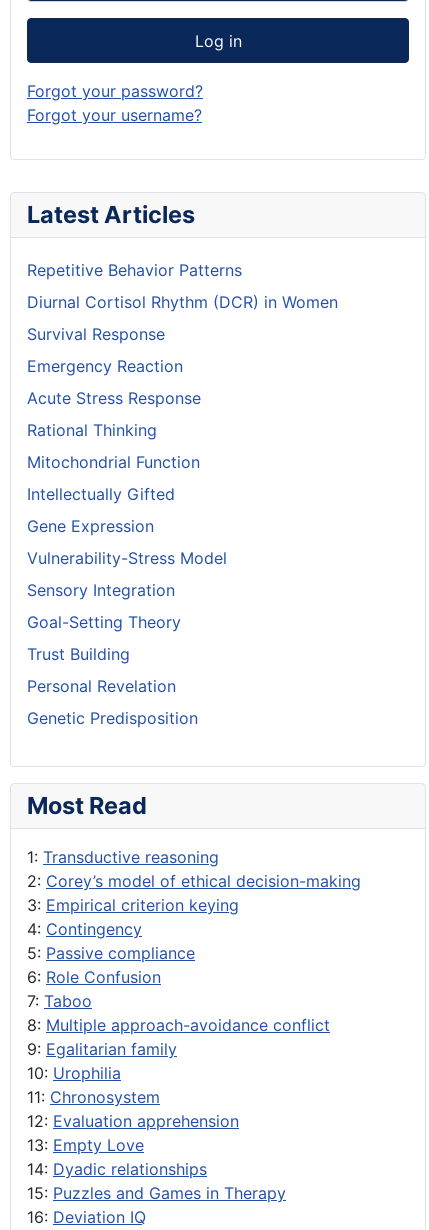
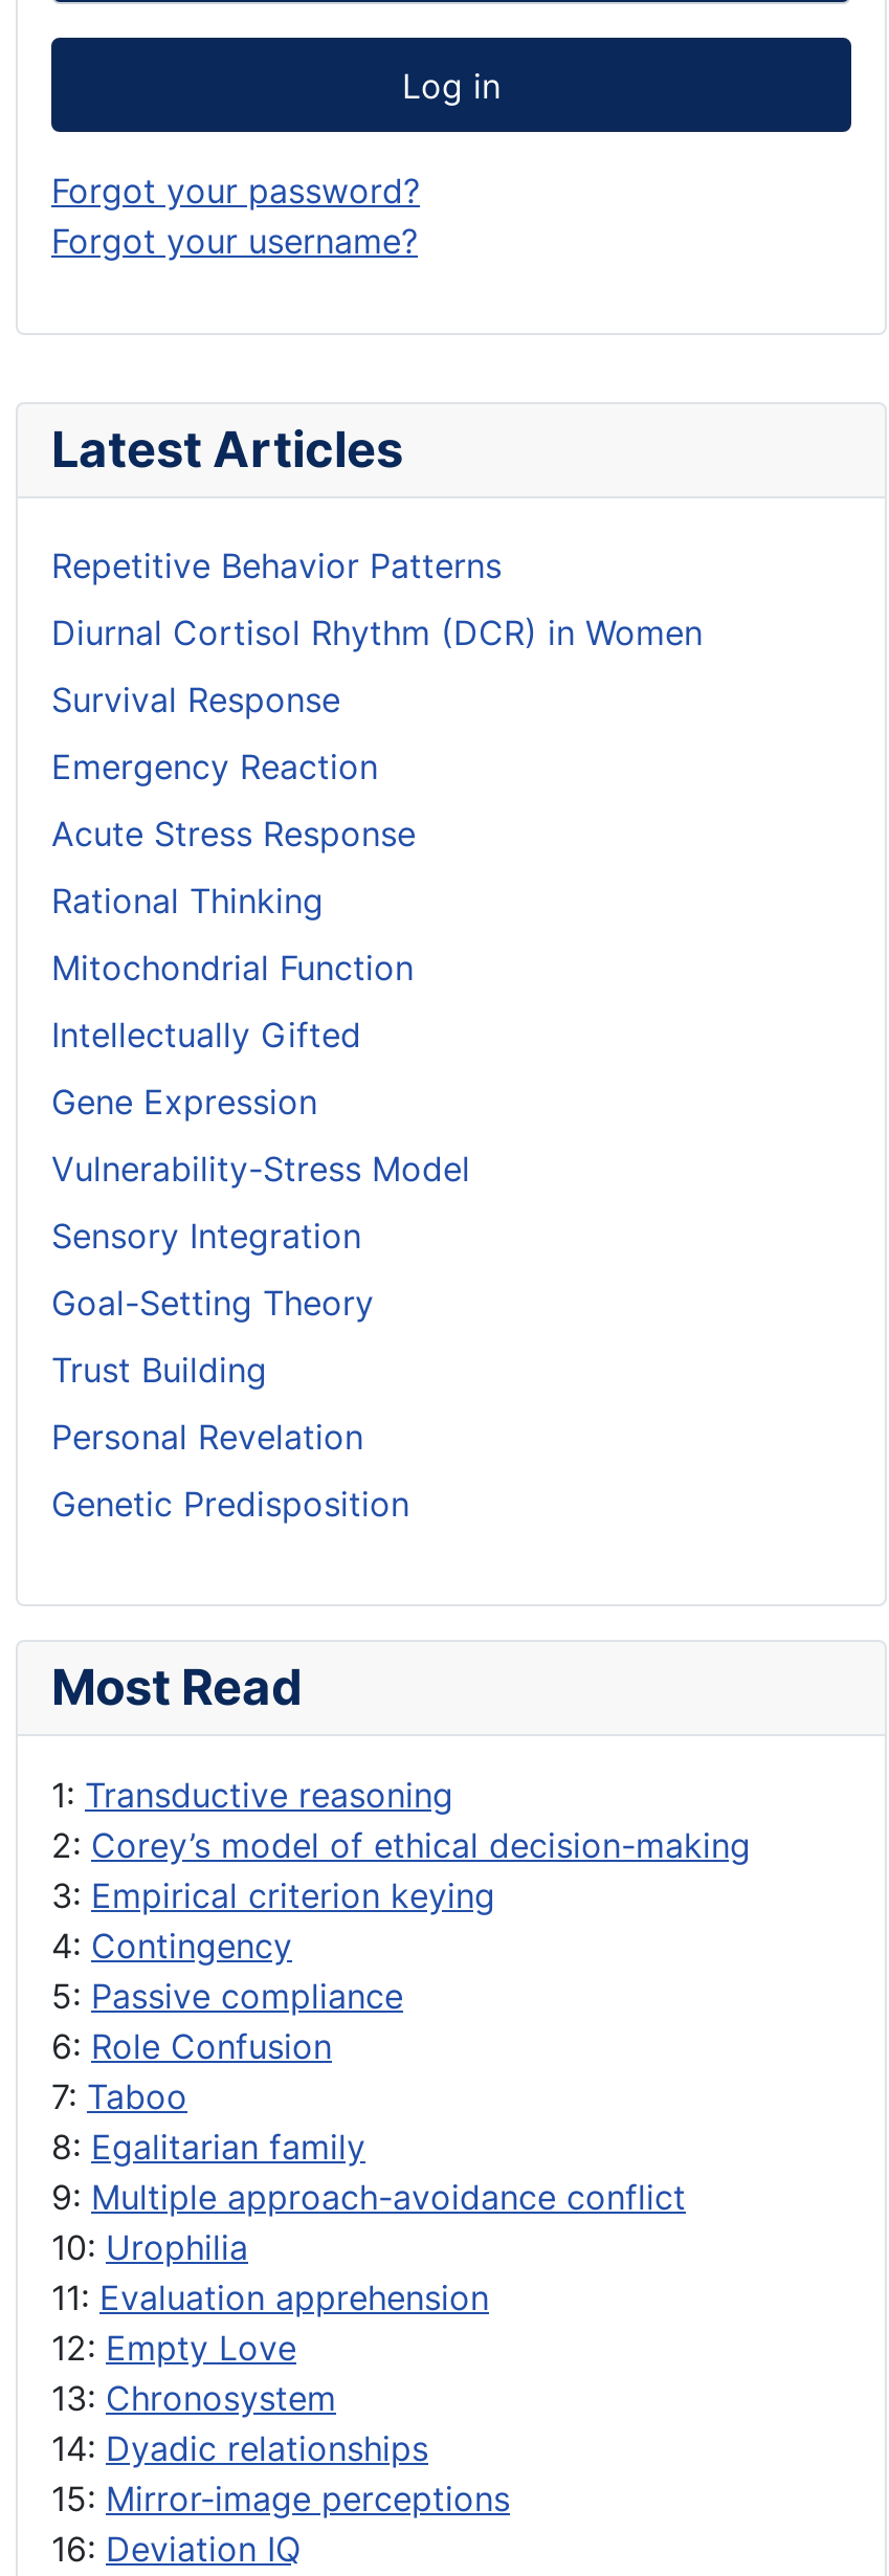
- 8: Multiple approach-avoidance conflict
- 9: Egalitarian family
+ 8: Egalitarian family
+ 9: Multiple approach-avoidance conflict

- 11: Chronosystem
- 12: Evaluation apprehension
- 13: Empty Love
+ 11: Evaluation apprehension
+ 12: Empty Love
+ 13: Chronosystem

- 15: Puzzles and Games in Therapy
+ 15: Mirror-image perceptions
